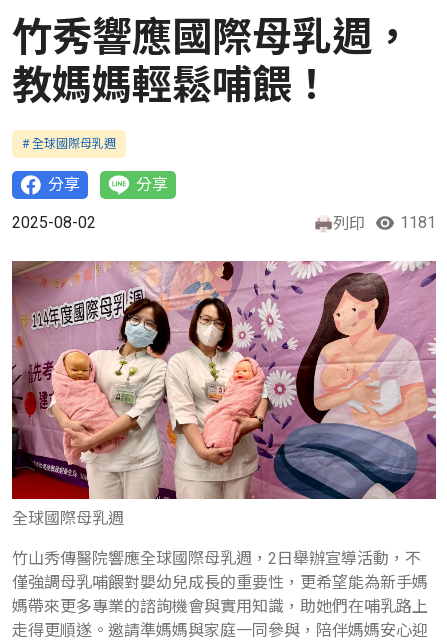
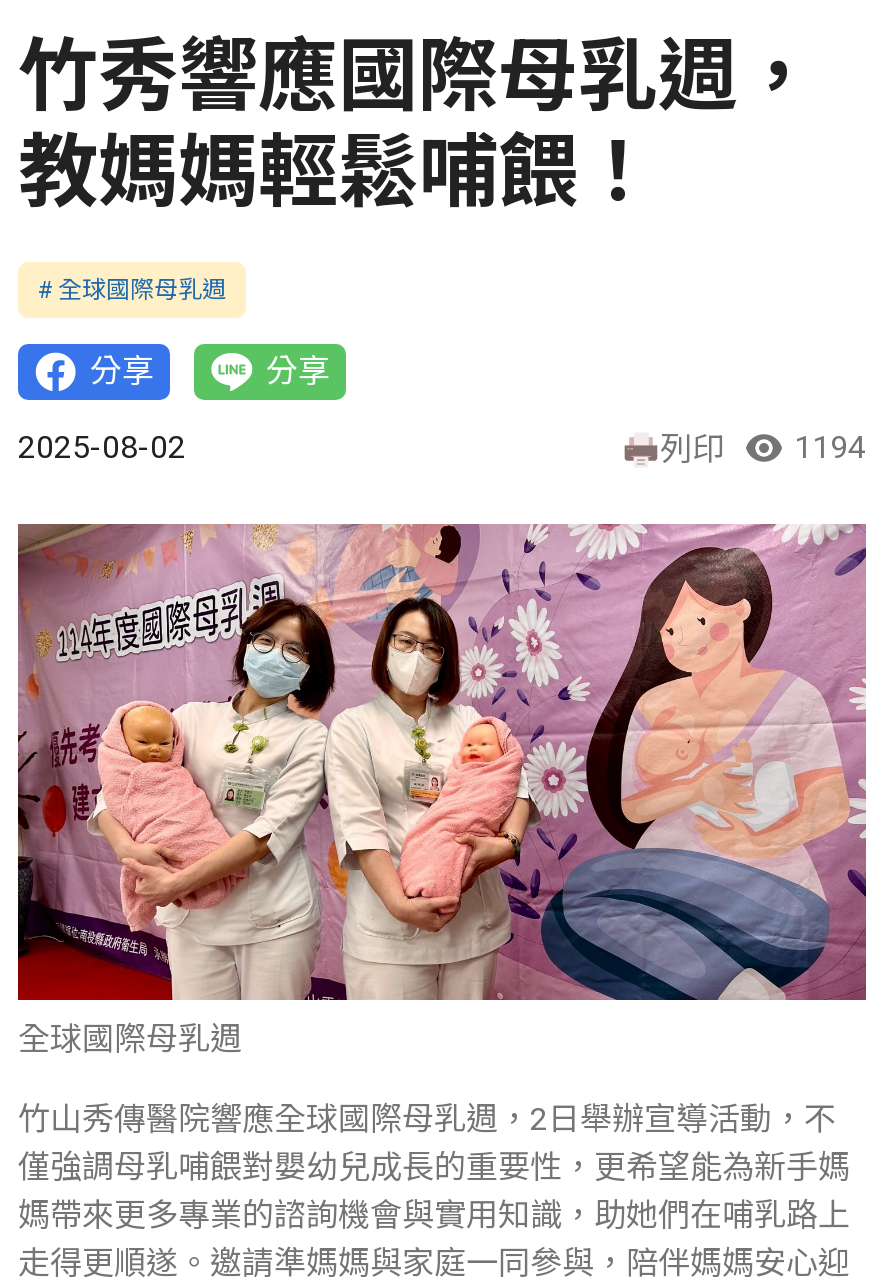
- 列印 1181
+ 列印 1194
